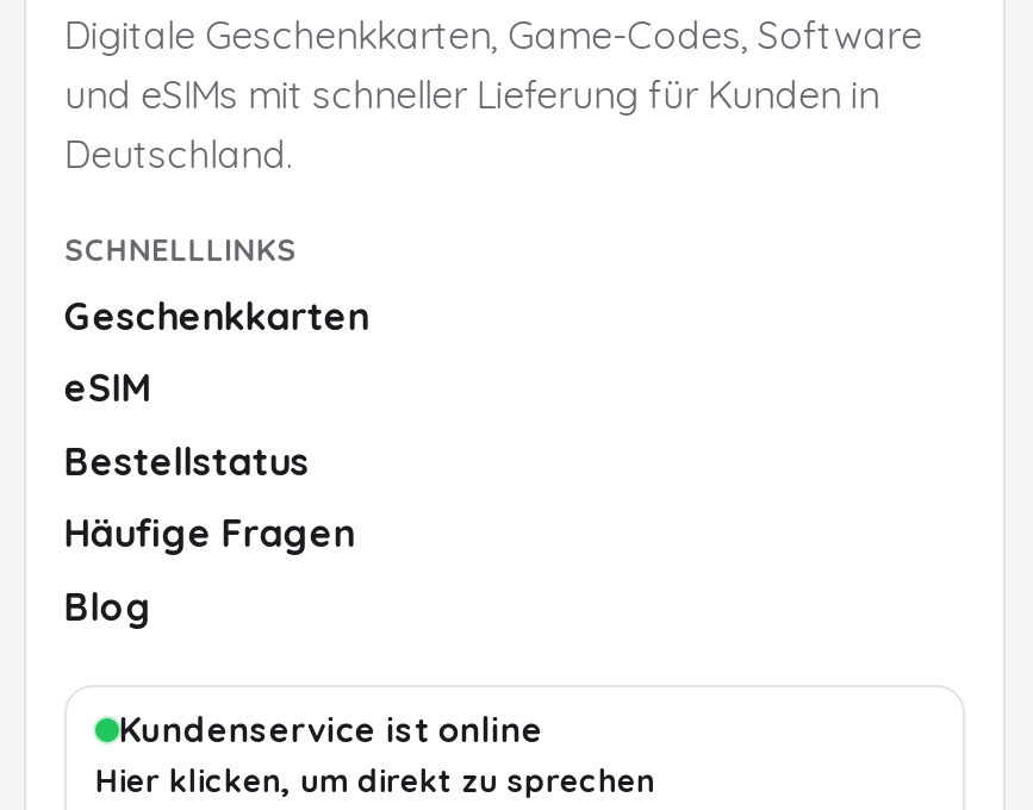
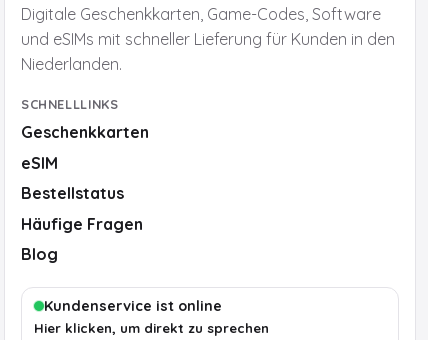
- und eSIMs mit schneller Lieferung für Kunden in
- Deutschland.
+ und eSIMs mit schneller Lieferung für Kunden in den
+ Niederlanden.
